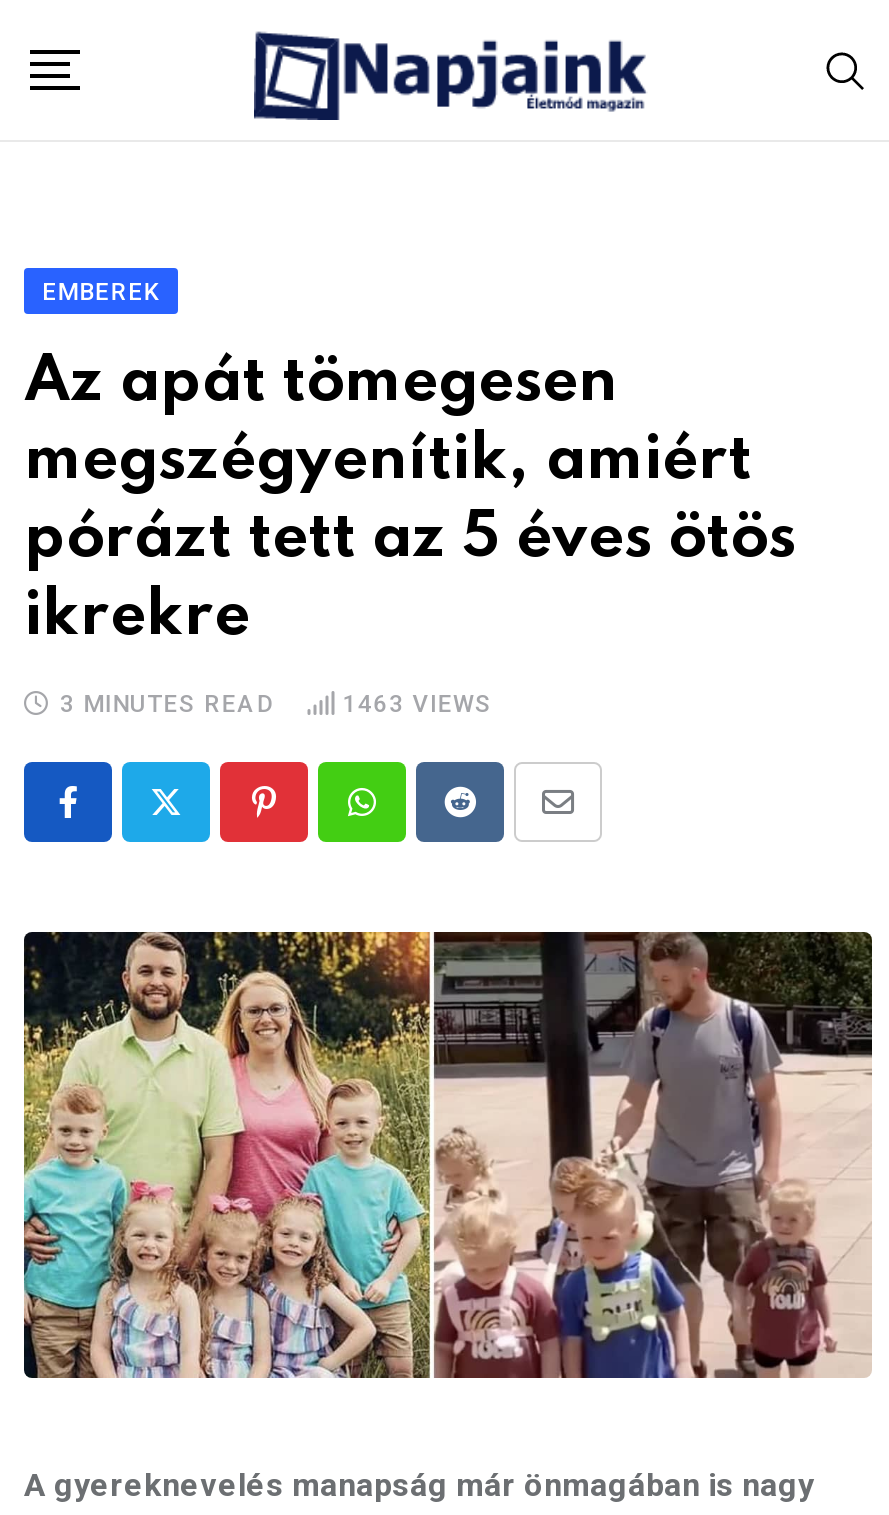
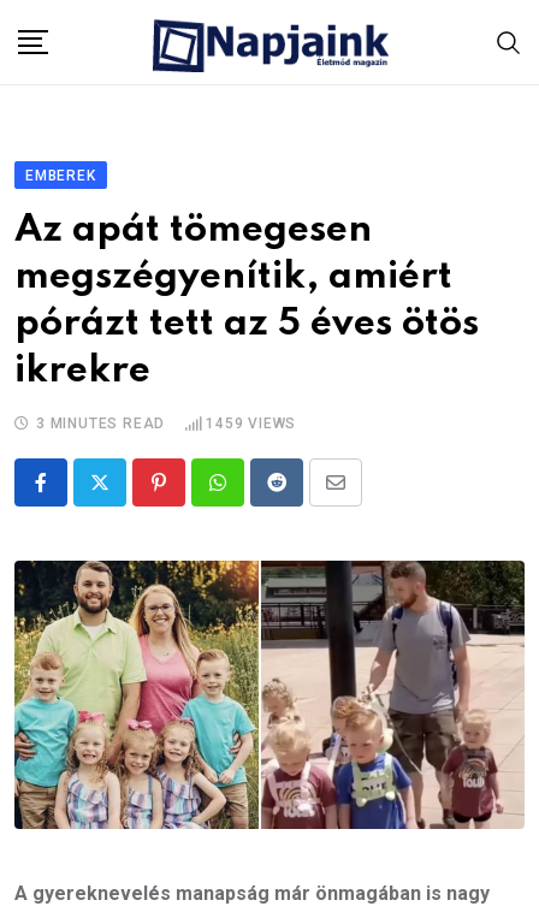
- 1463 VIEWS
+ 1459 VIEWS
